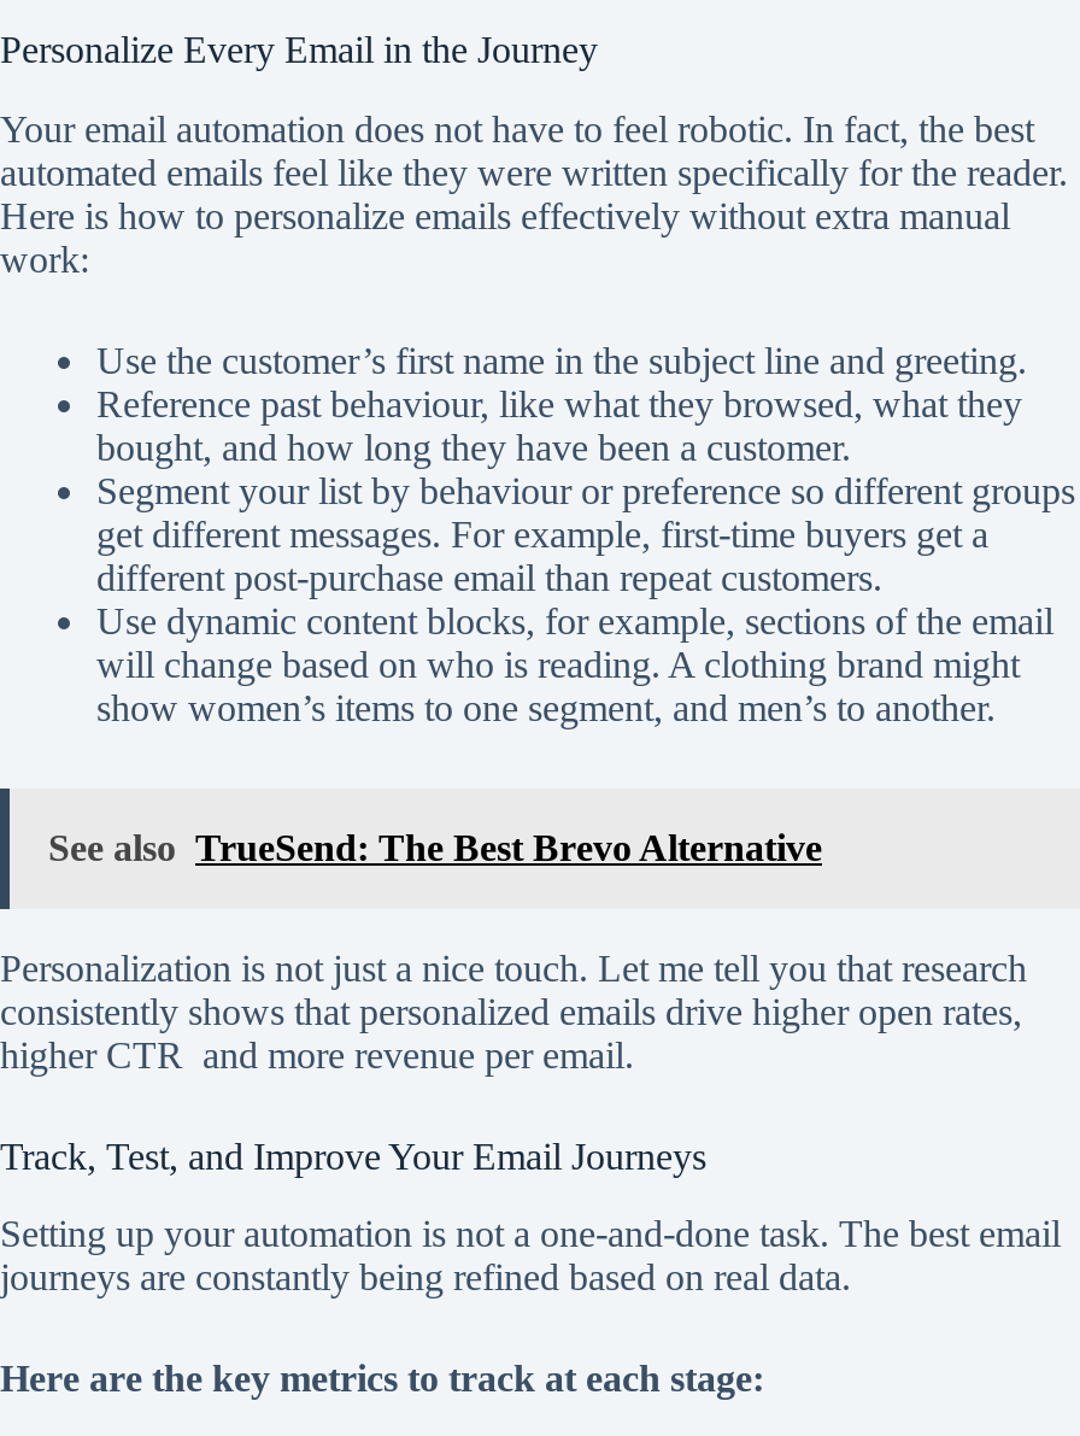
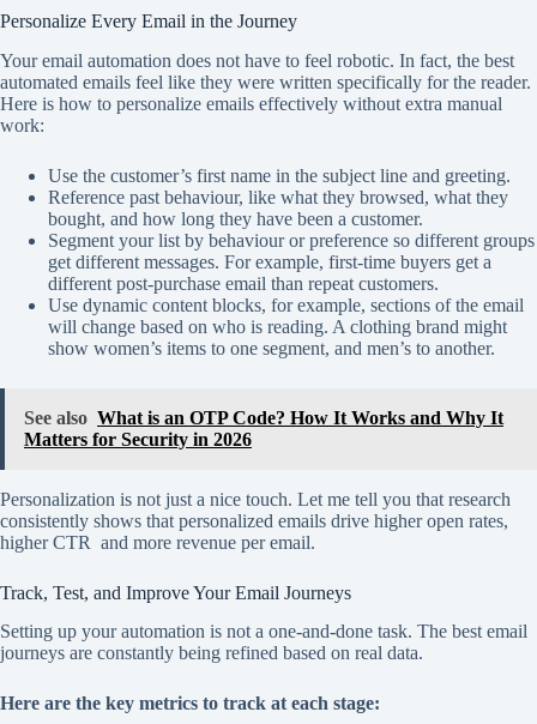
- See also TrueSend: The Best Brevo Alternative
+ See also What is an OTP Code? How It Works and Why It
+ Matters for Security in 2026
